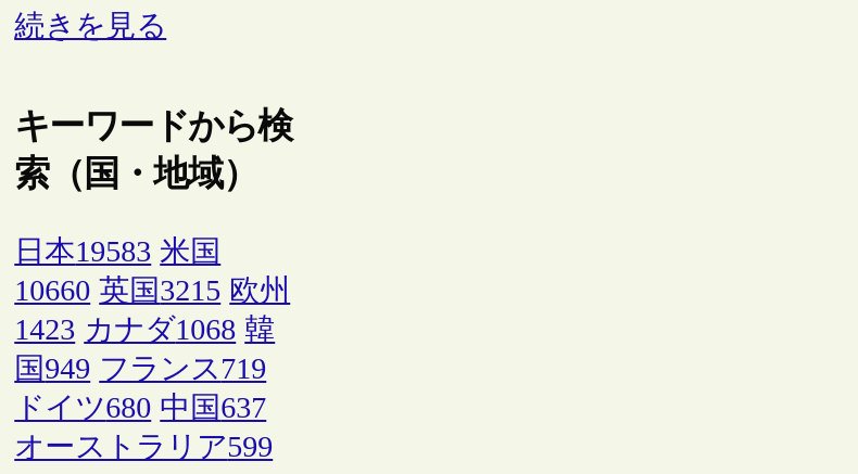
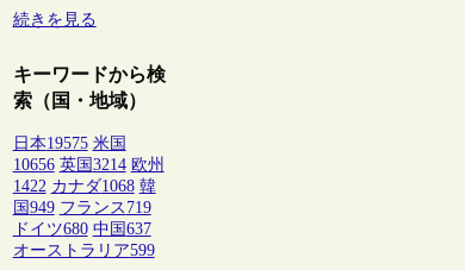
- 日本19583 米国
+ 日本19575 米国

- 10660 英国3215 欧州
+ 10656 英国3214 欧州

- 1423 カナダ1068 韓
+ 1422 カナダ1068 韓
